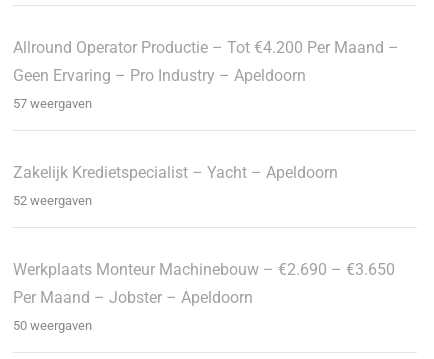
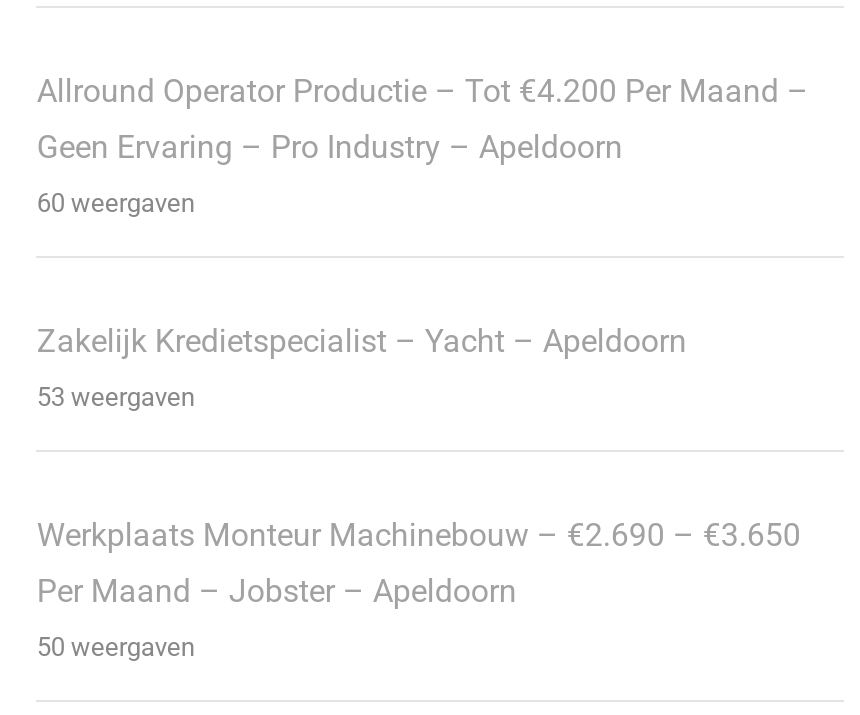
- 57 weergaven
+ 60 weergaven

- 52 weergaven
+ 53 weergaven
